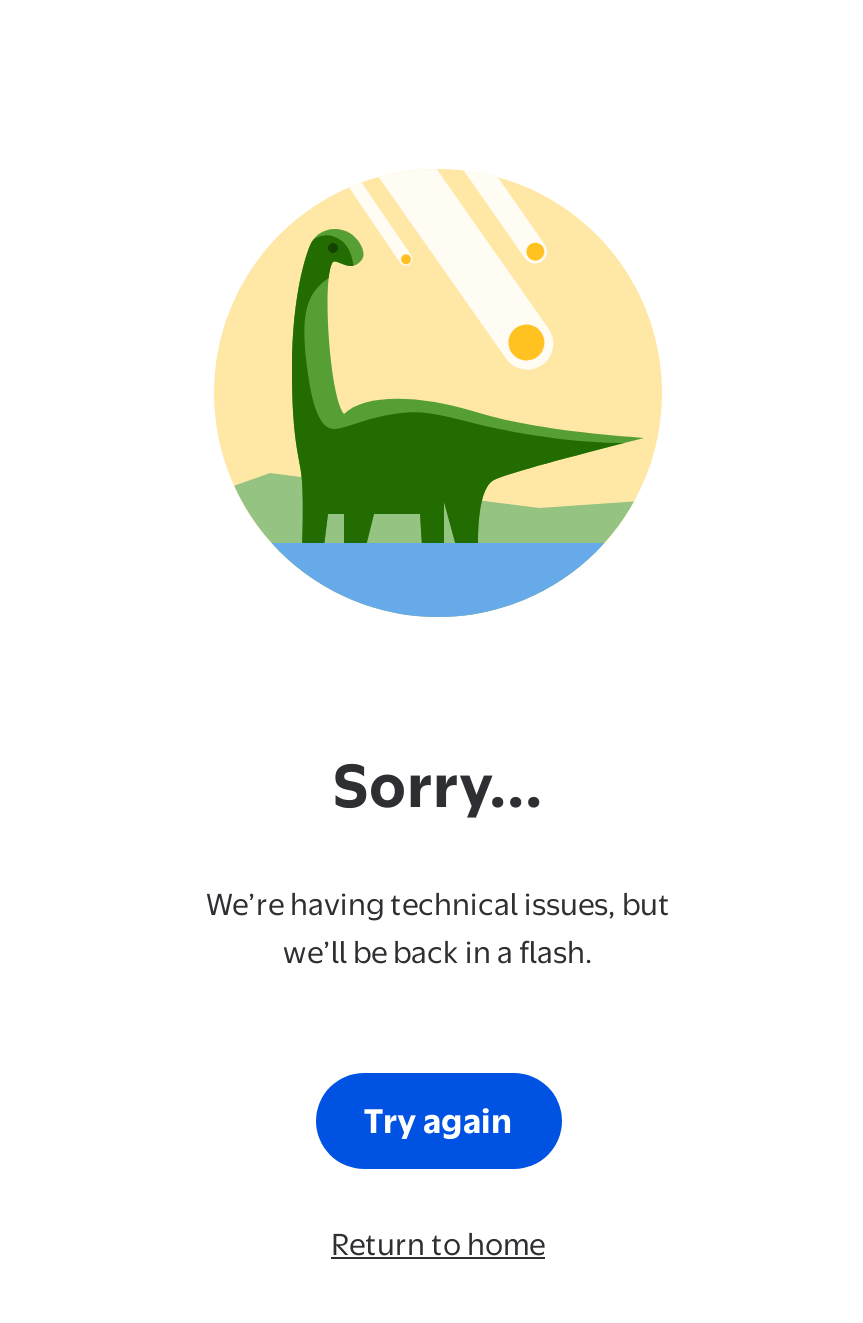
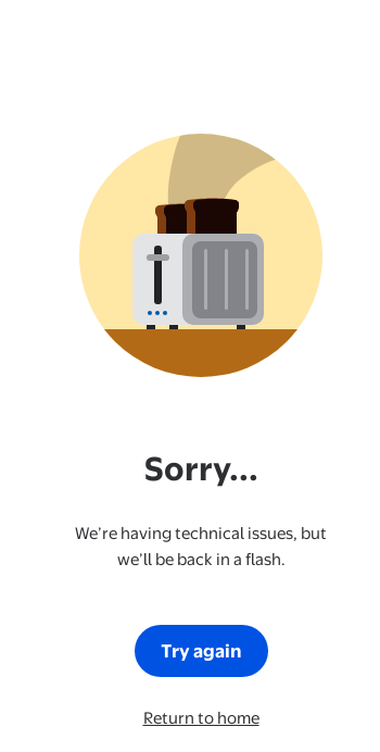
- [image]
+ [image]
